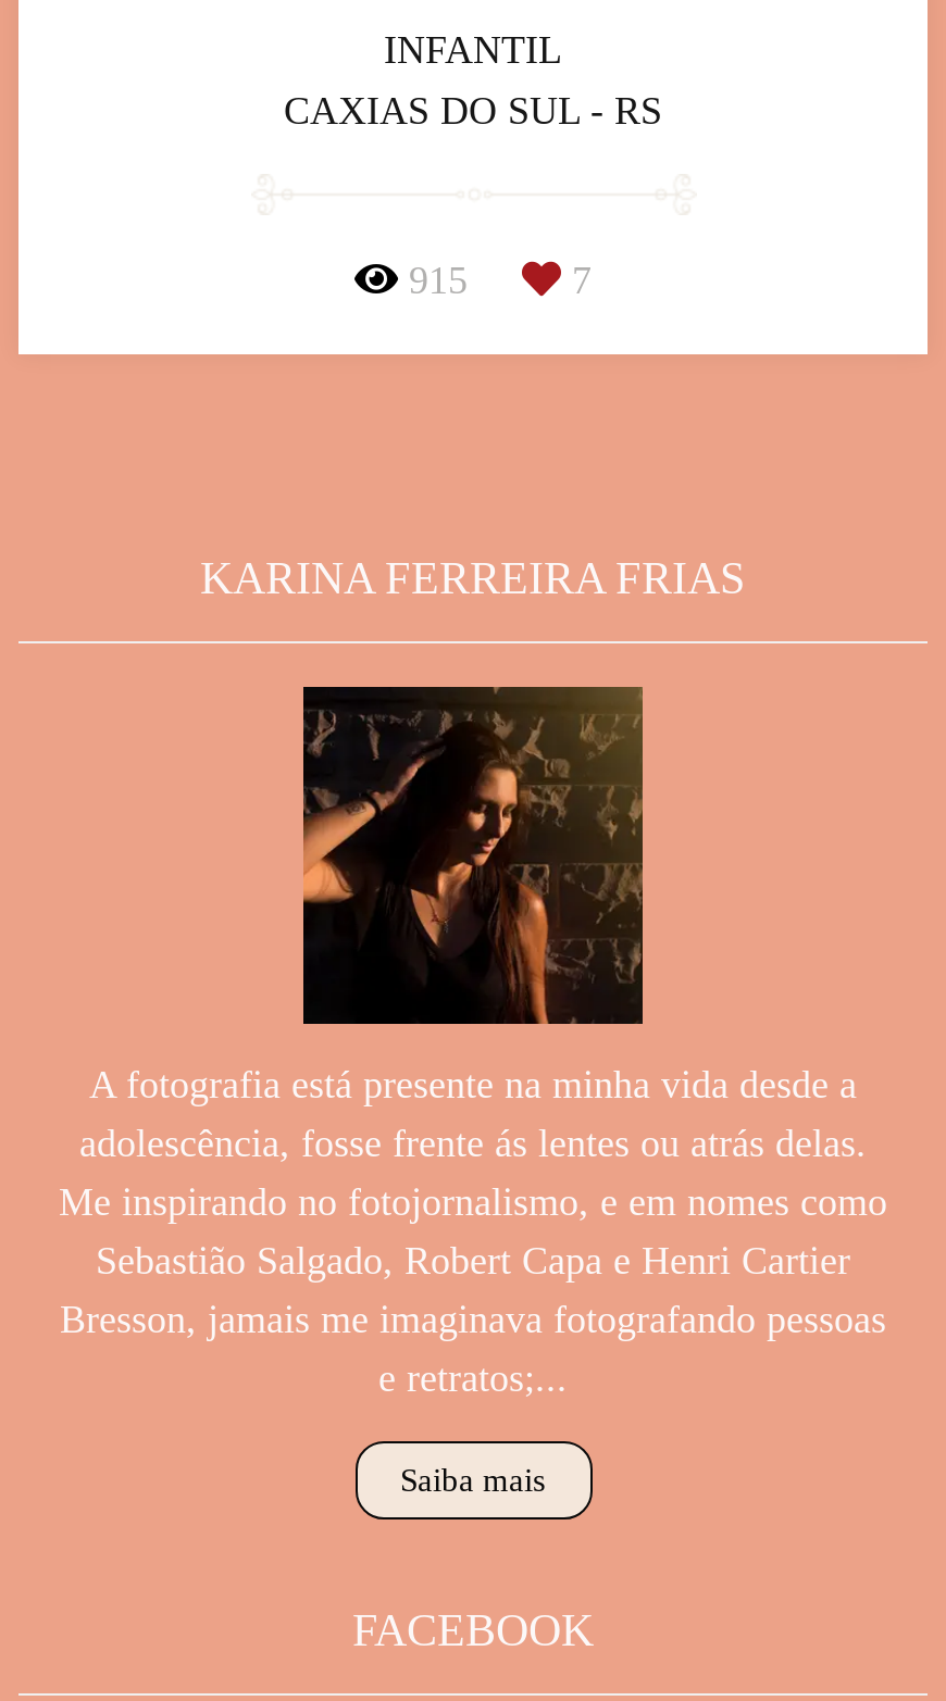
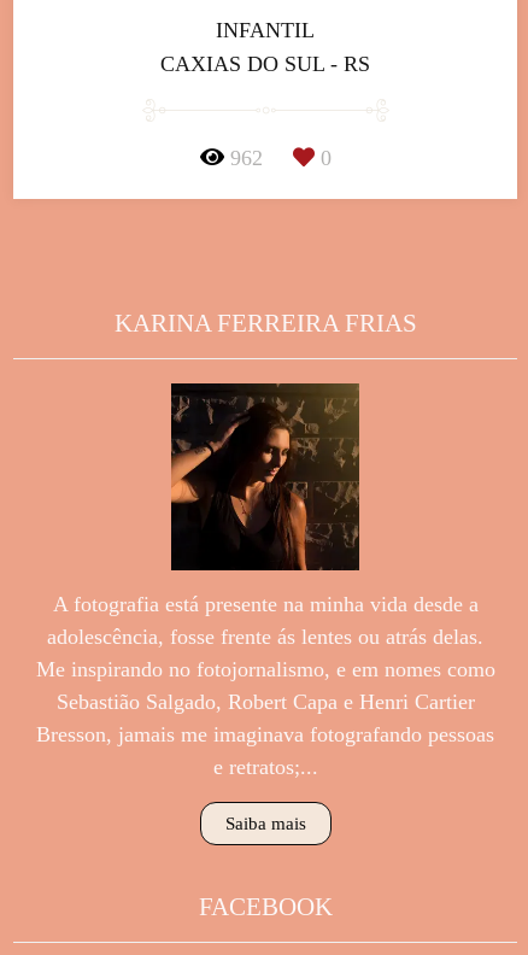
- 915
+ 962

- 7
+ 0
